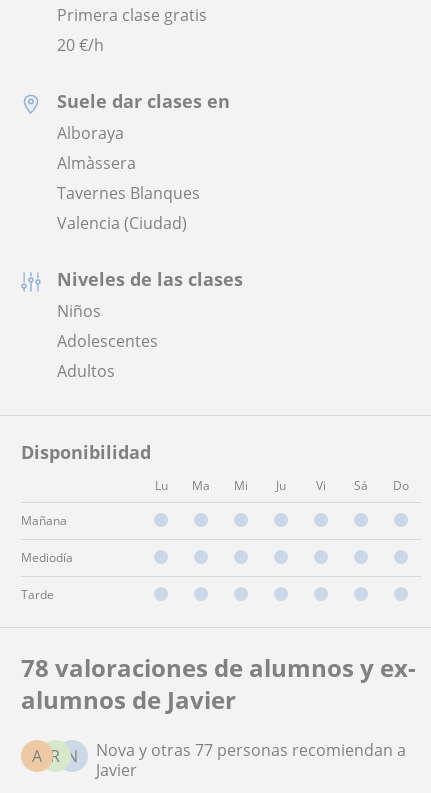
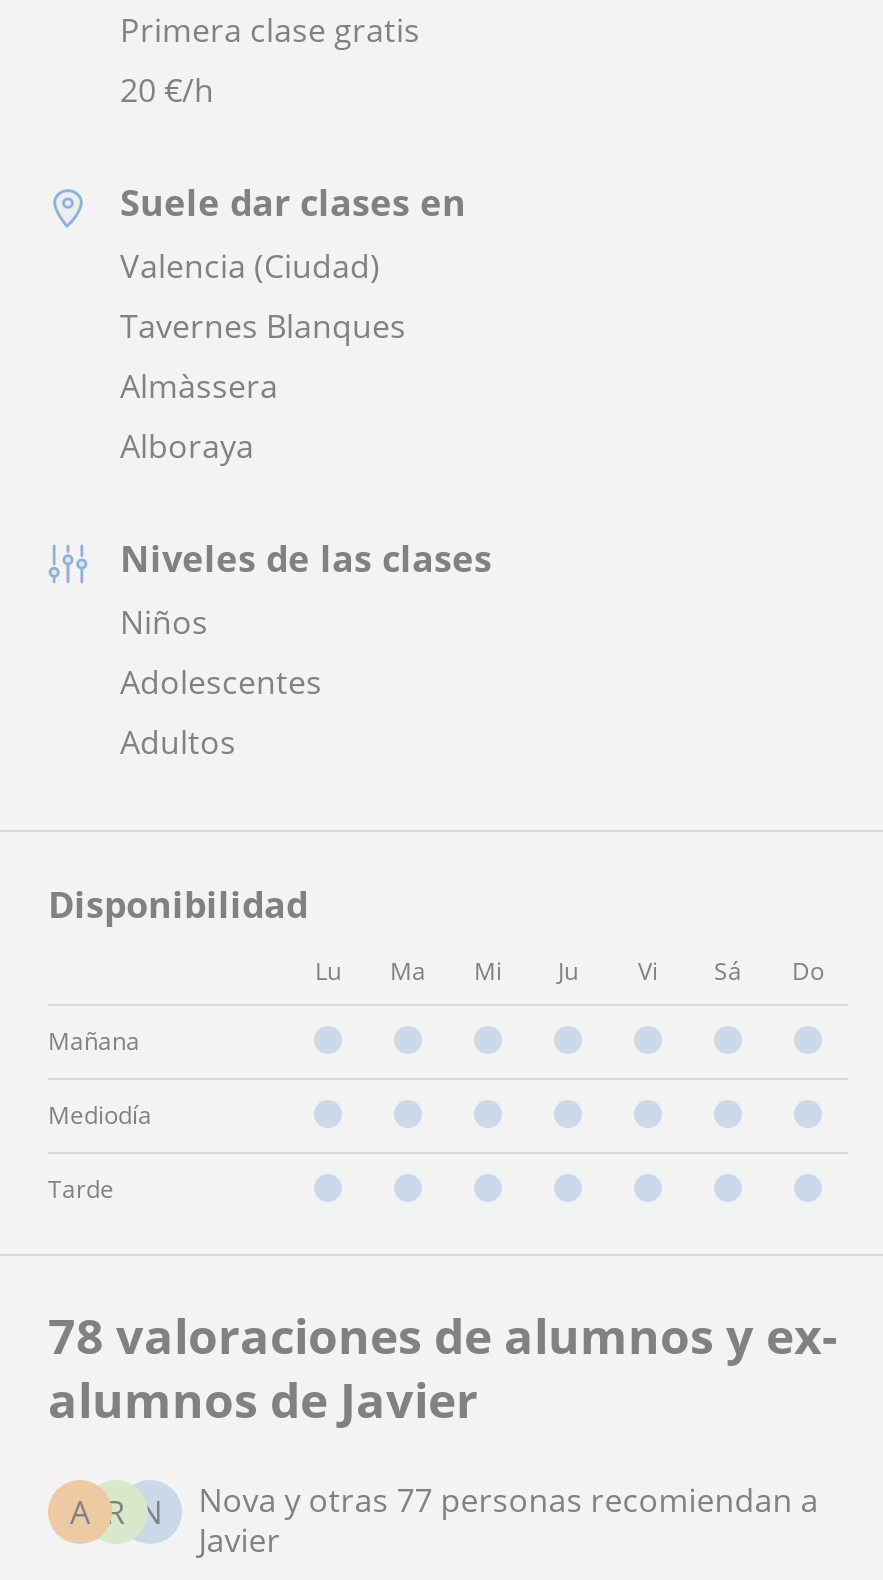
moved down: Alboraya

moved up: Almàssera | Tavernes Blanques | Valencia (Ciudad)
